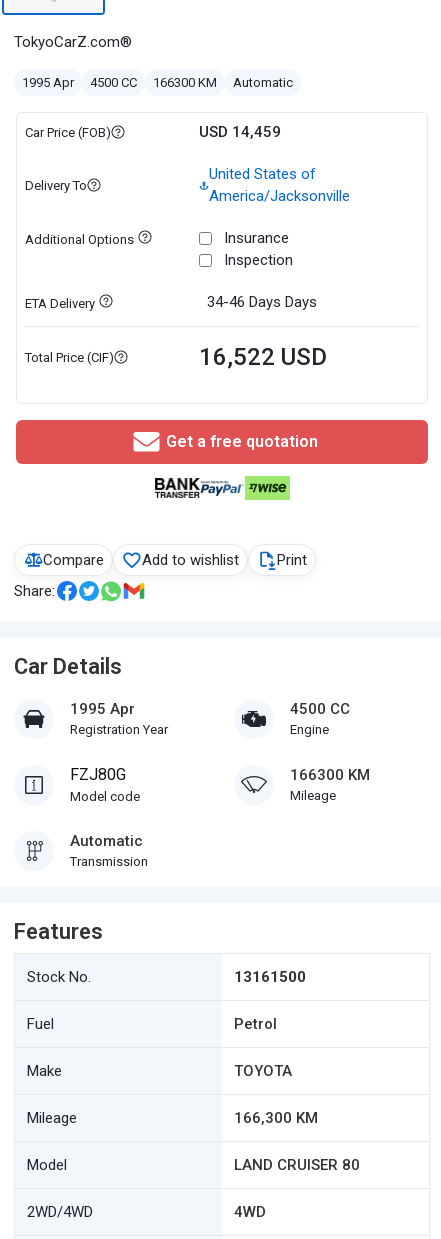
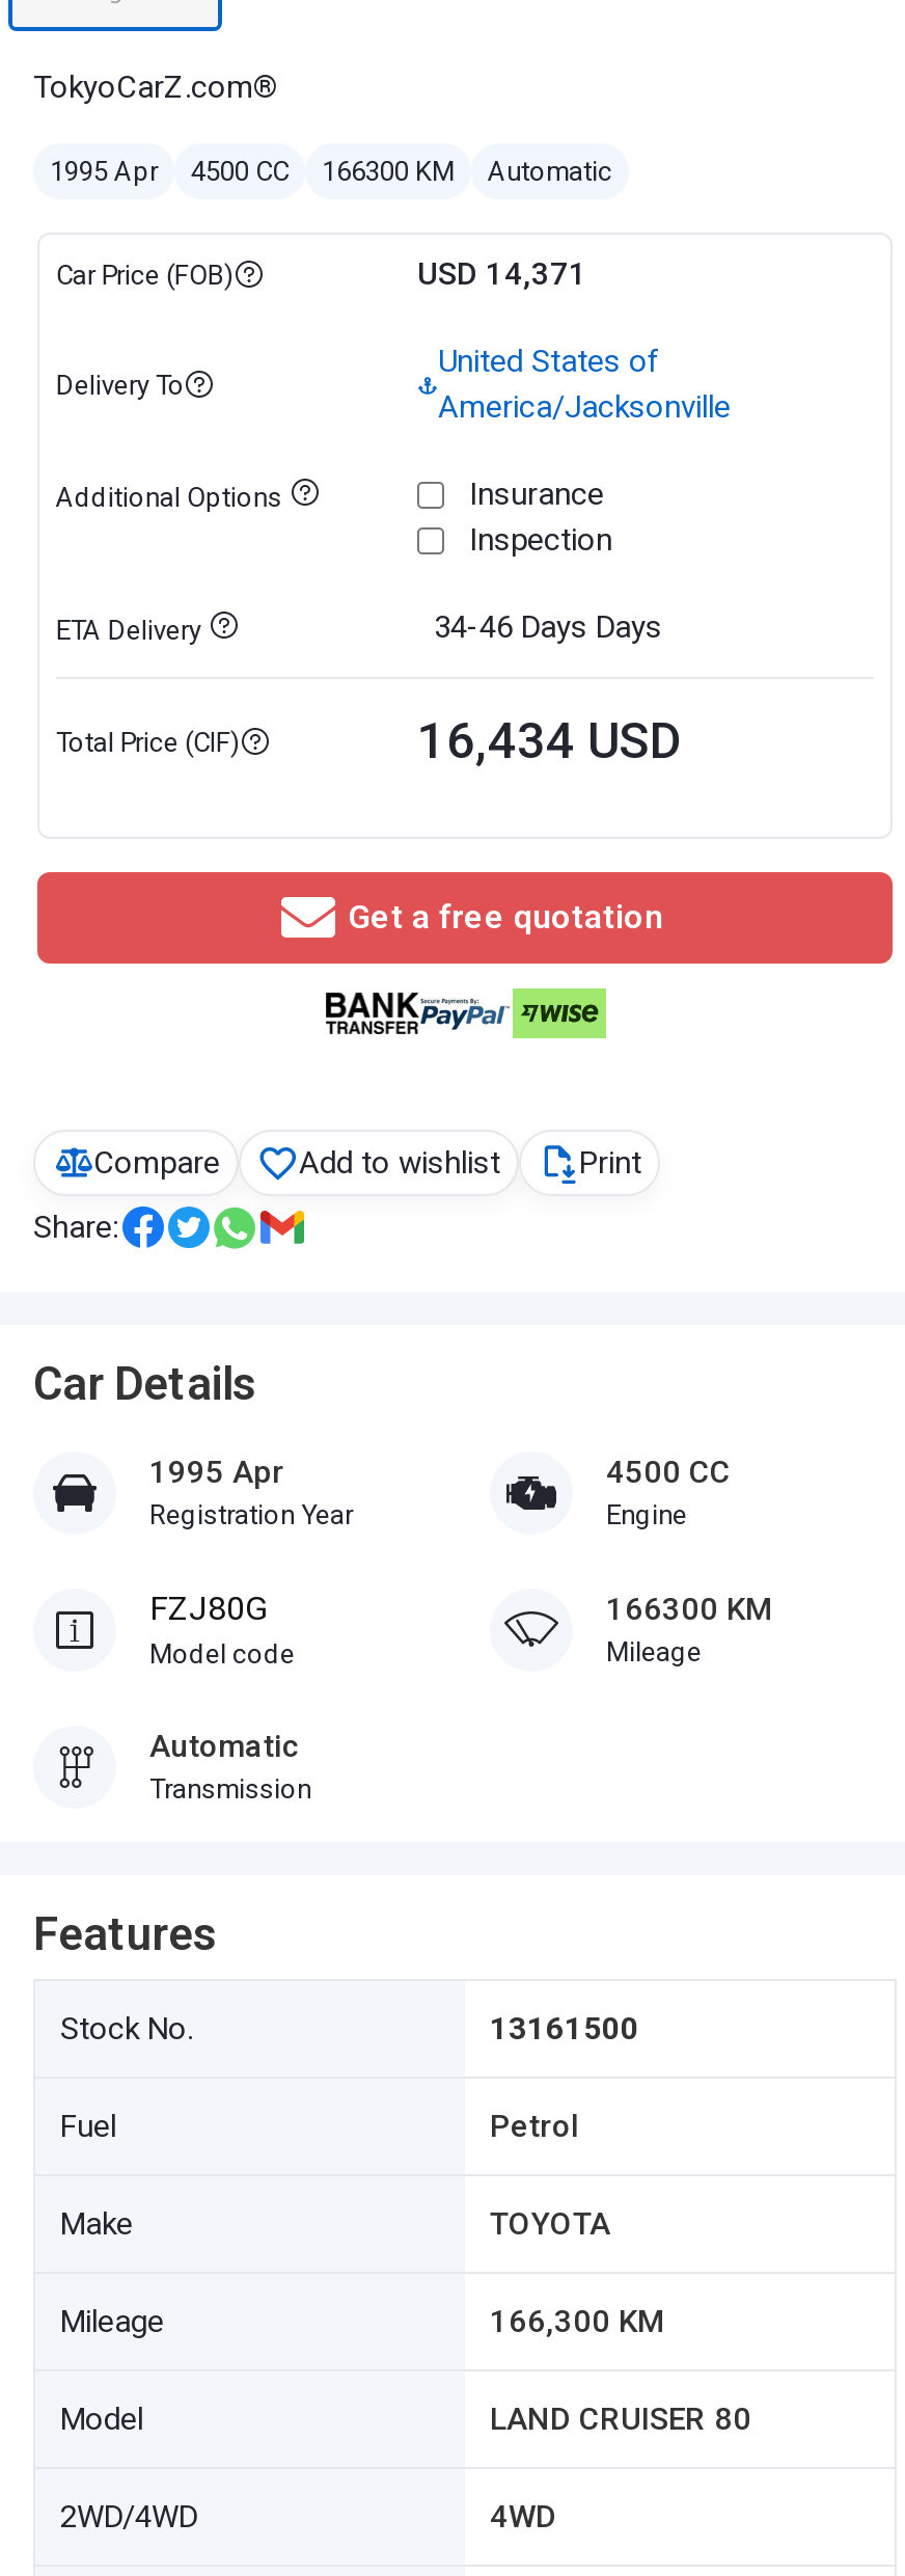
- USD 14,459
+ USD 14,371

- 16,522 USD
+ 16,434 USD
